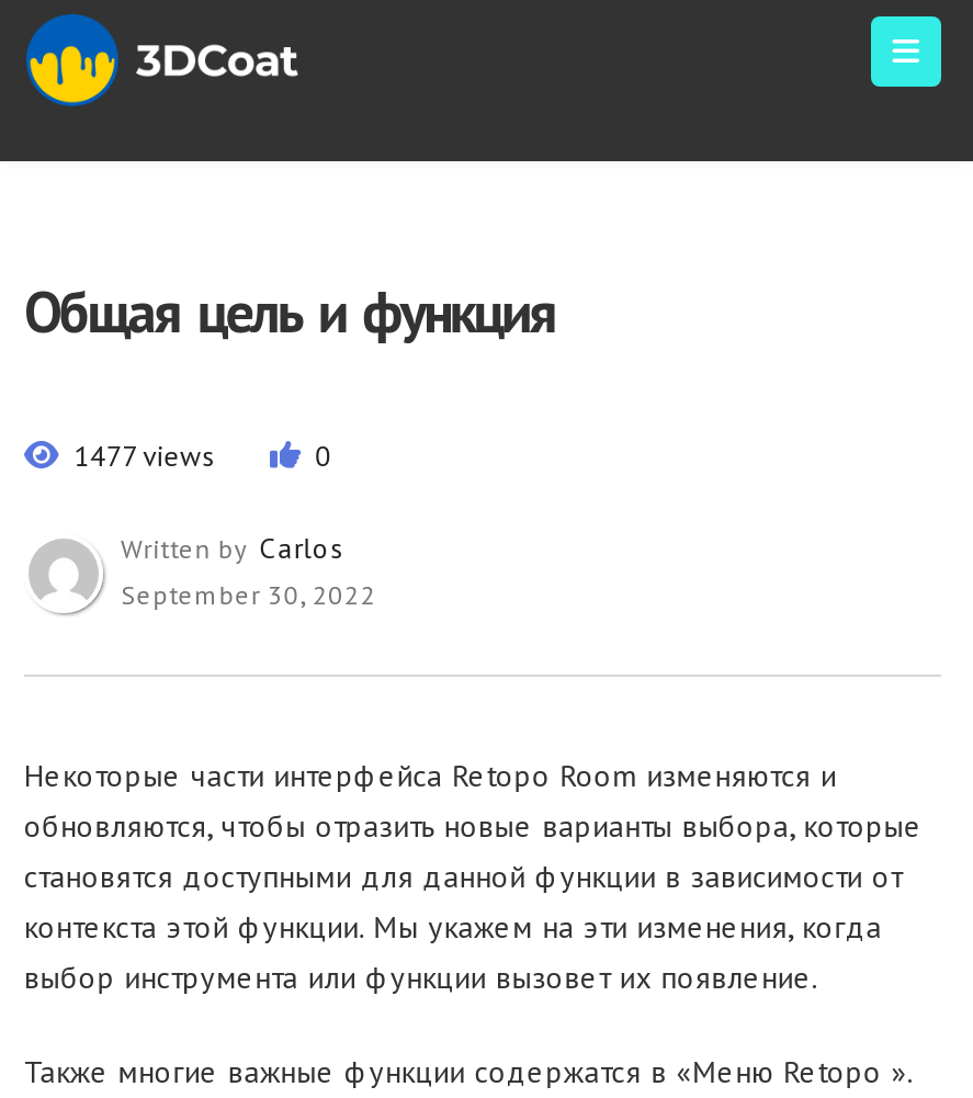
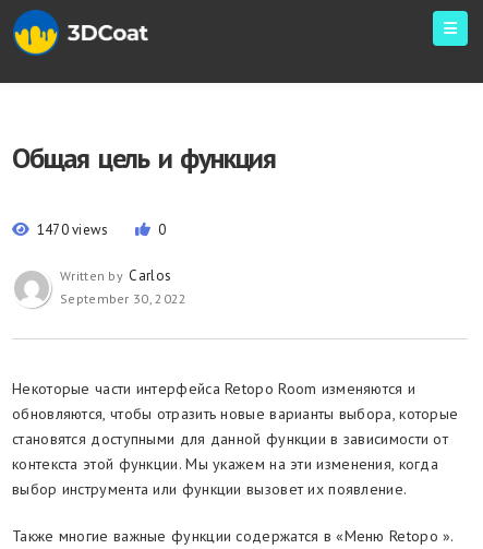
- 1477 views
+ 1470 views
